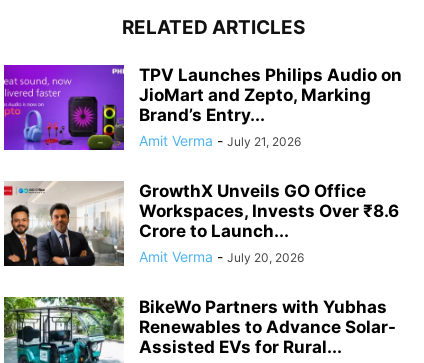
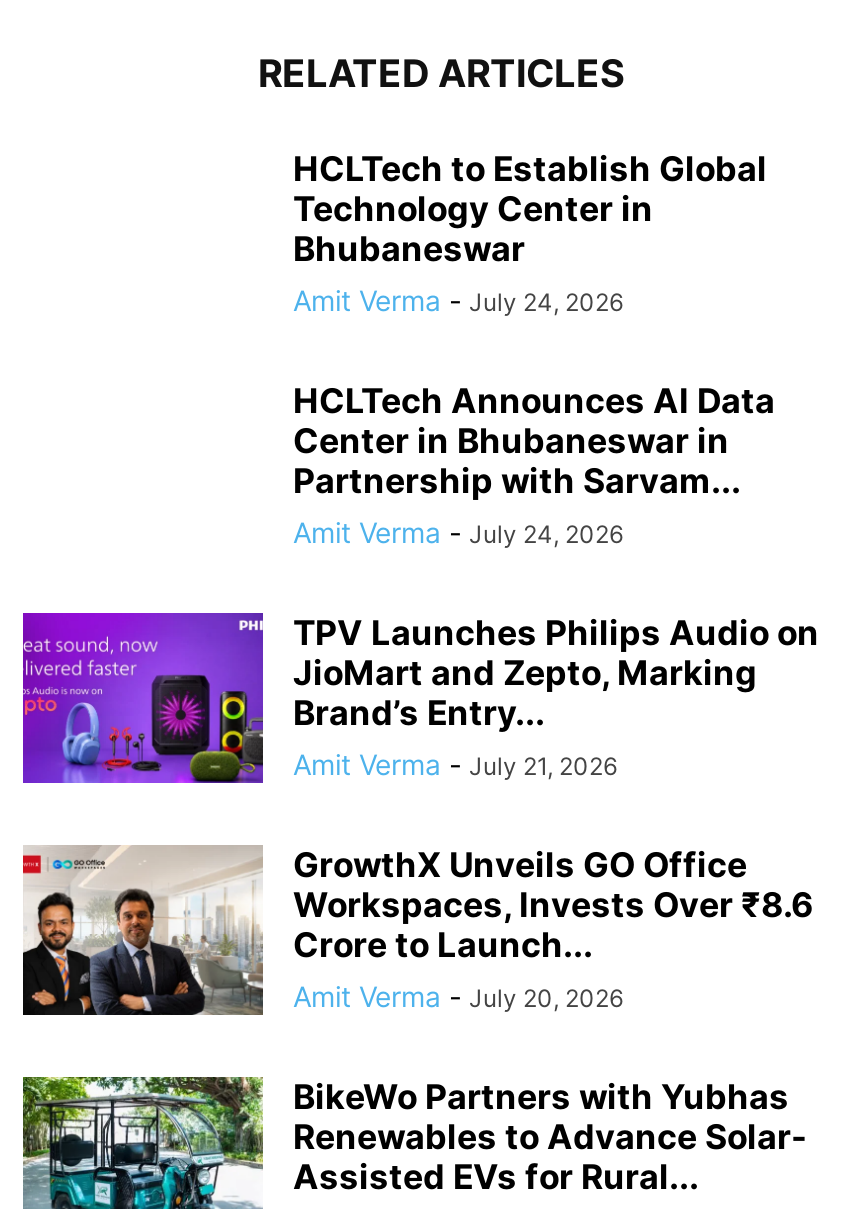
+ HCLTech to Establish Global
+ Technology Center in
+ Bhubaneswar
+ Amit Verma - July 24, 2026
+ HCLTech Announces AI Data
+ Center in Bhubaneswar in
+ Partnership with Sarvam...
+ Amit Verma - July 24, 2026
